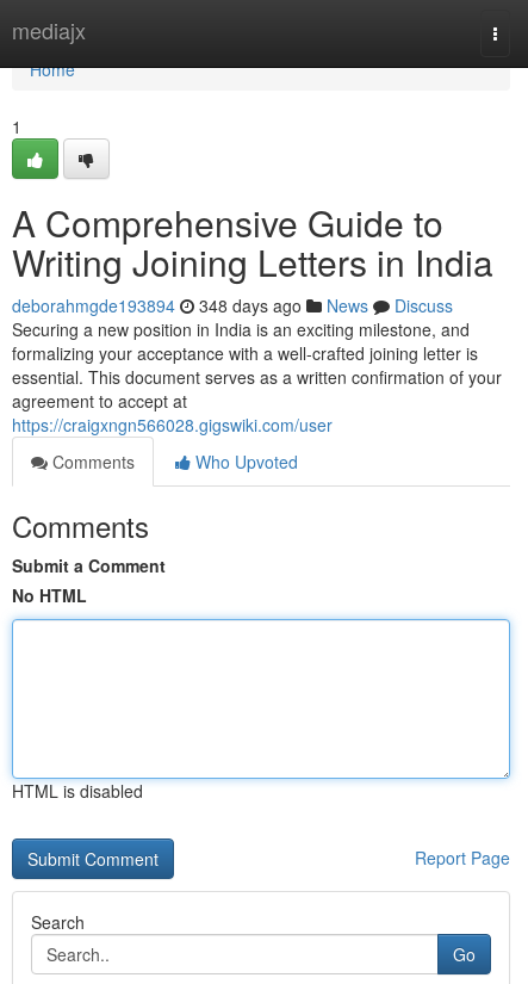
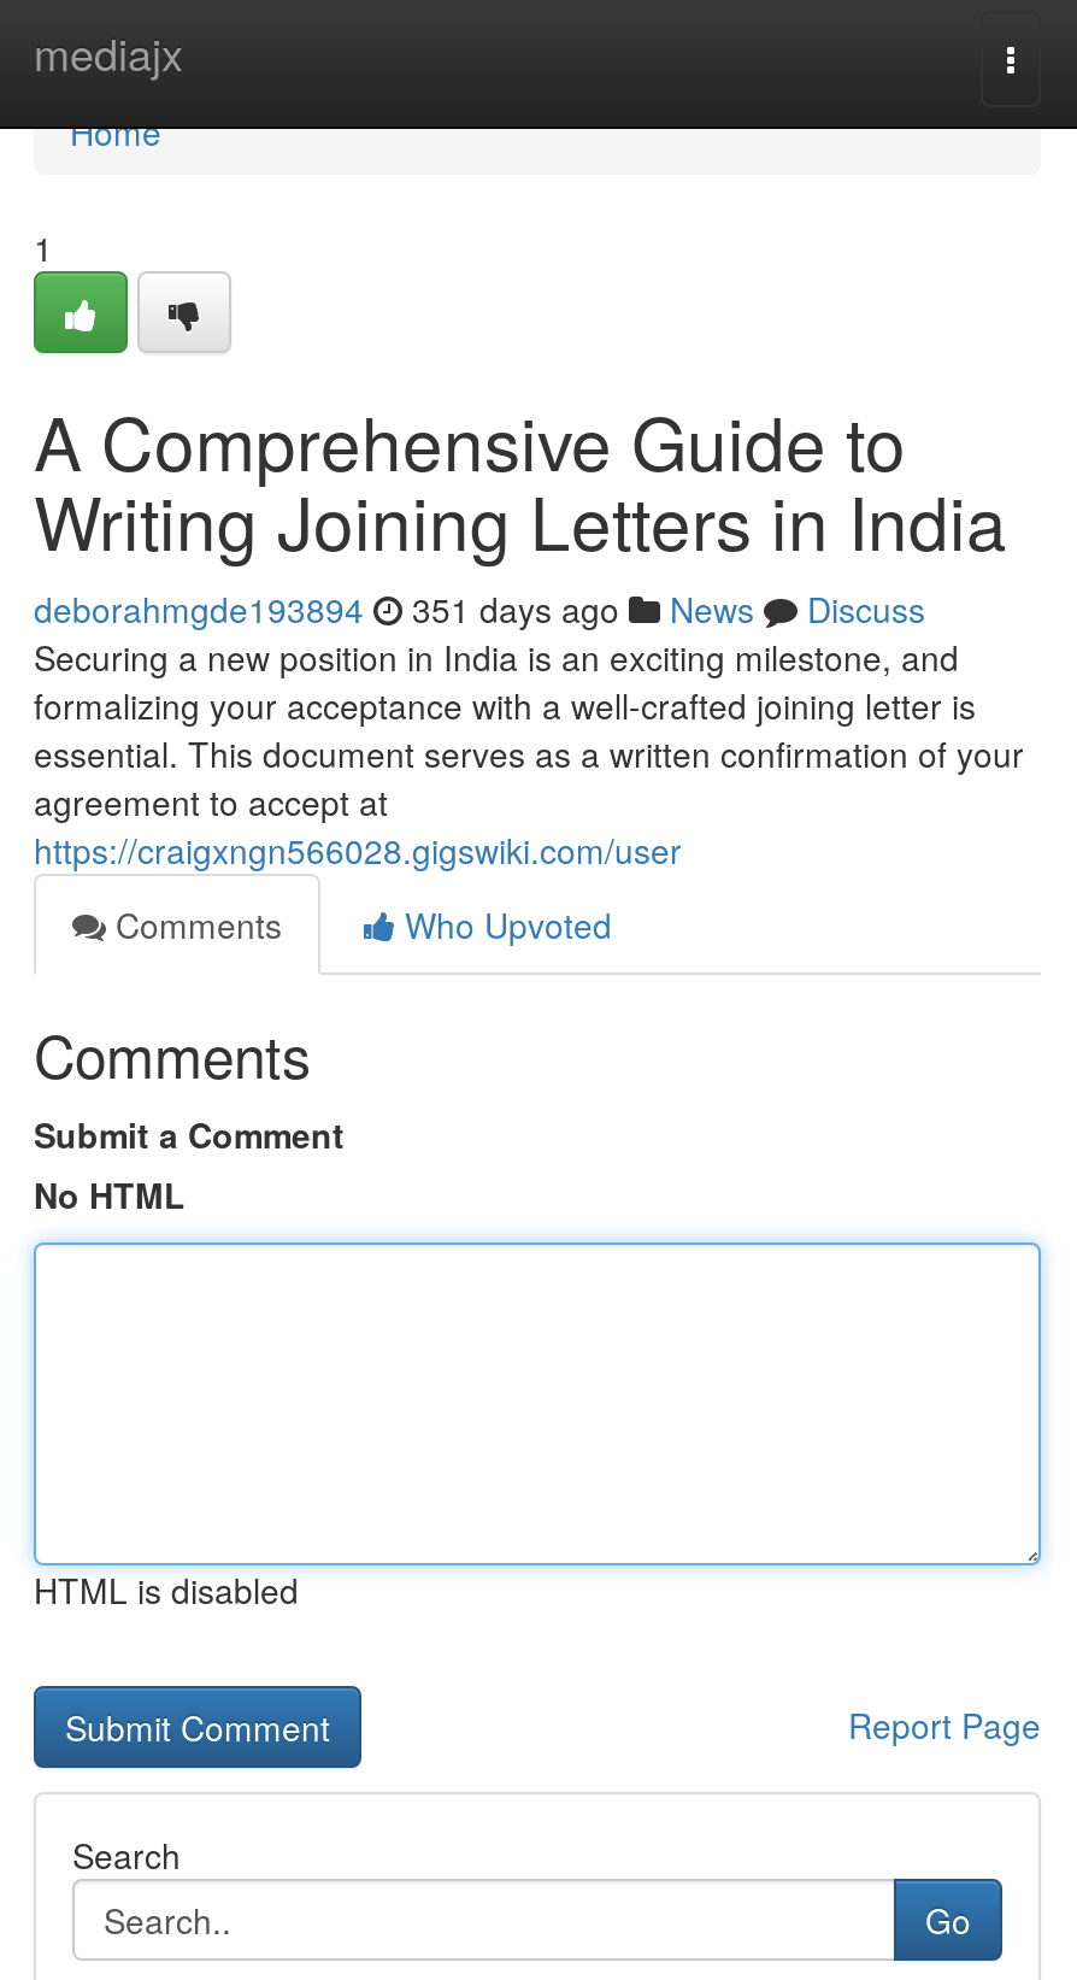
- deborahmgde193894 348 days ago News Discuss
+ deborahmgde193894 351 days ago News Discuss
